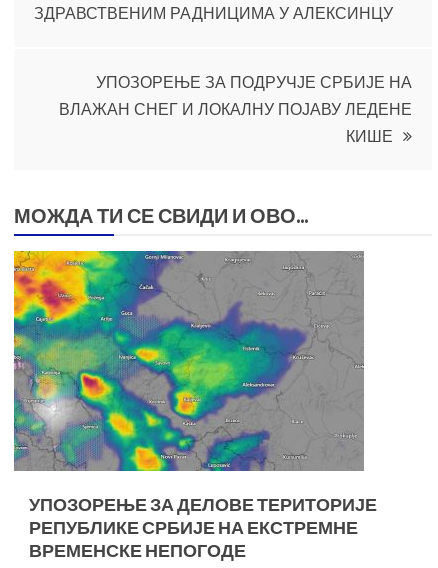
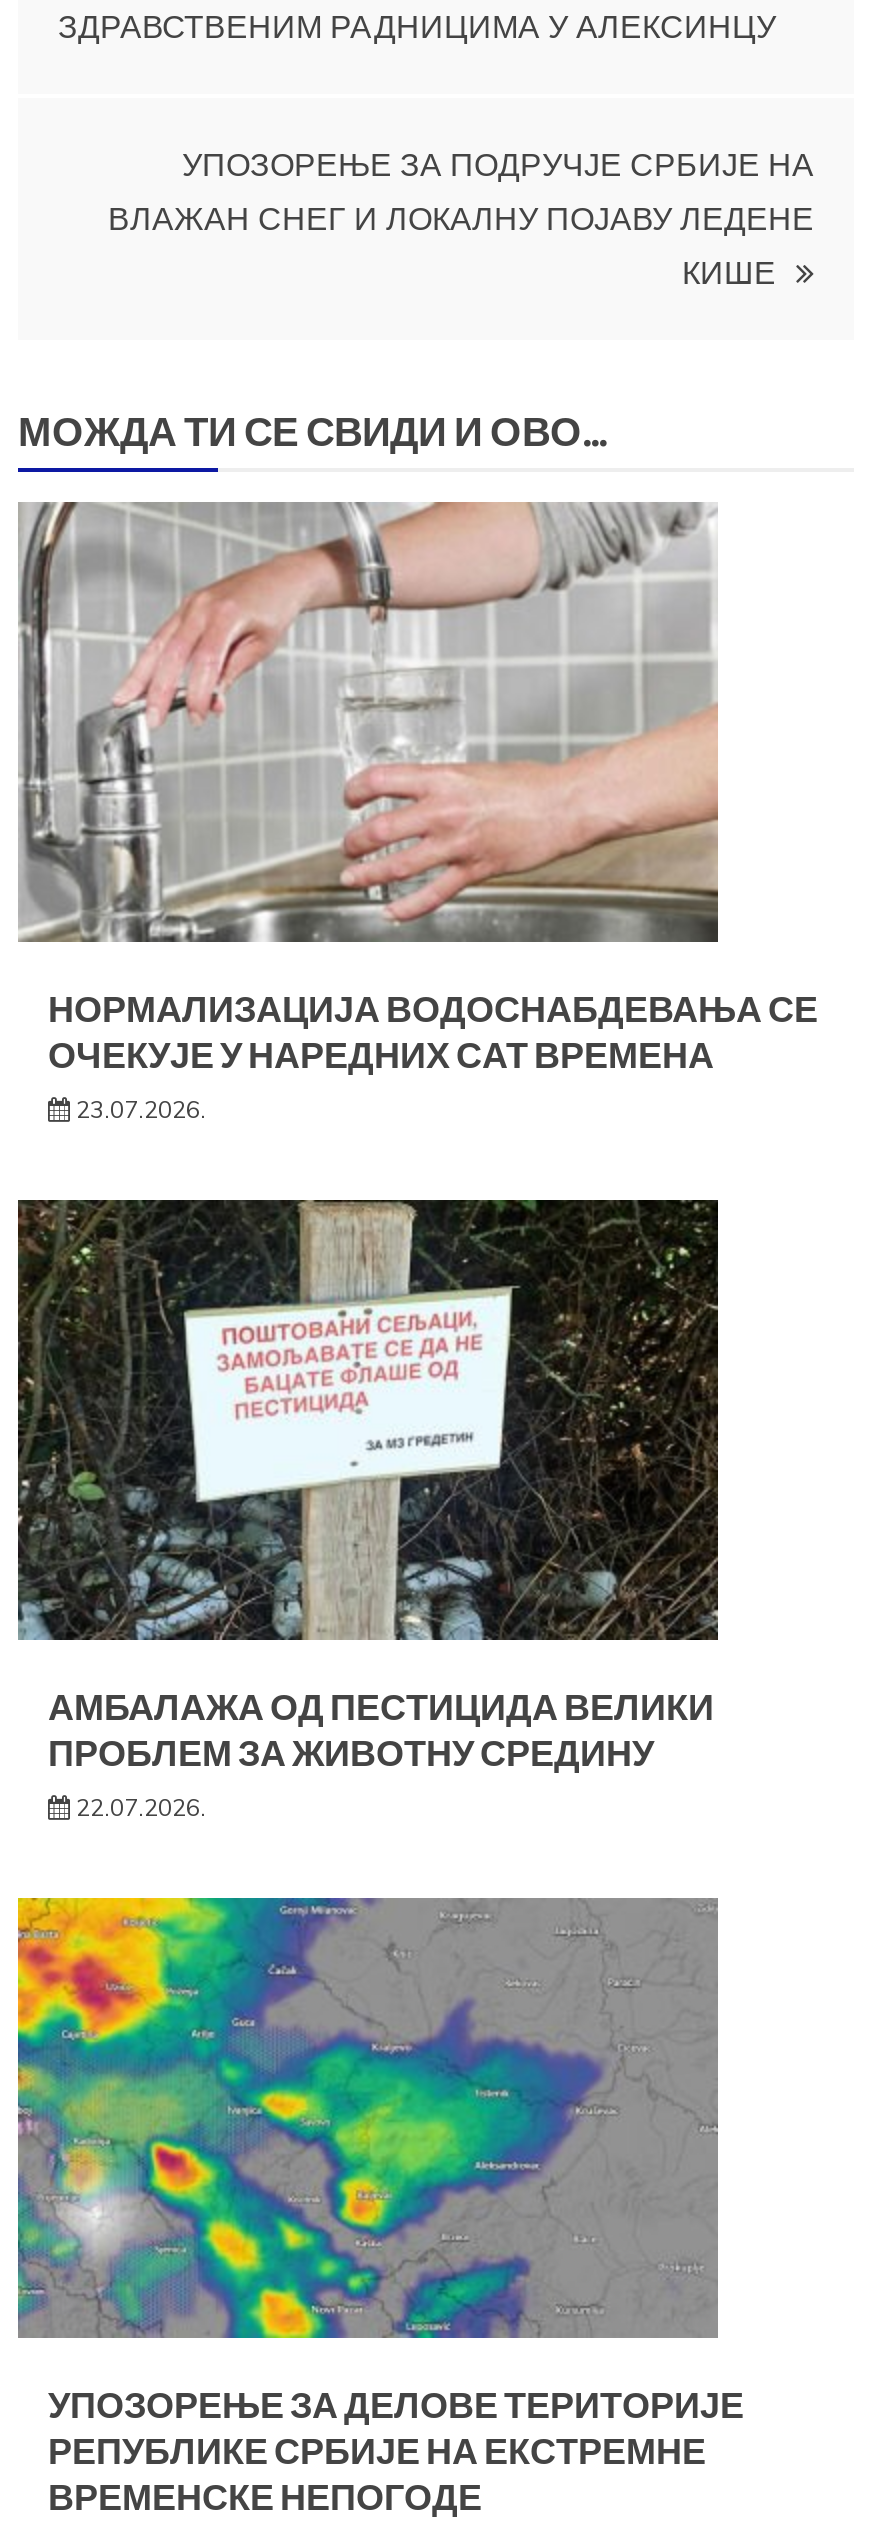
+ [image]
+ АМБАЛАЖА ОД ПЕСТИЦИДА ВЕЛИКИ
+ ПРОБЛЕМ ЗА ЖИВОТНУ СРЕДИНУ
+ 22.07.2026.

+ [image]
+ НОРМАЛИЗАЦИЈА ВОДОСНАБДЕВАЊА СЕ
+ ОЧЕКУЈЕ У НАРЕДНИХ САТ ВРЕМЕНА
+ 23.07.2026.
